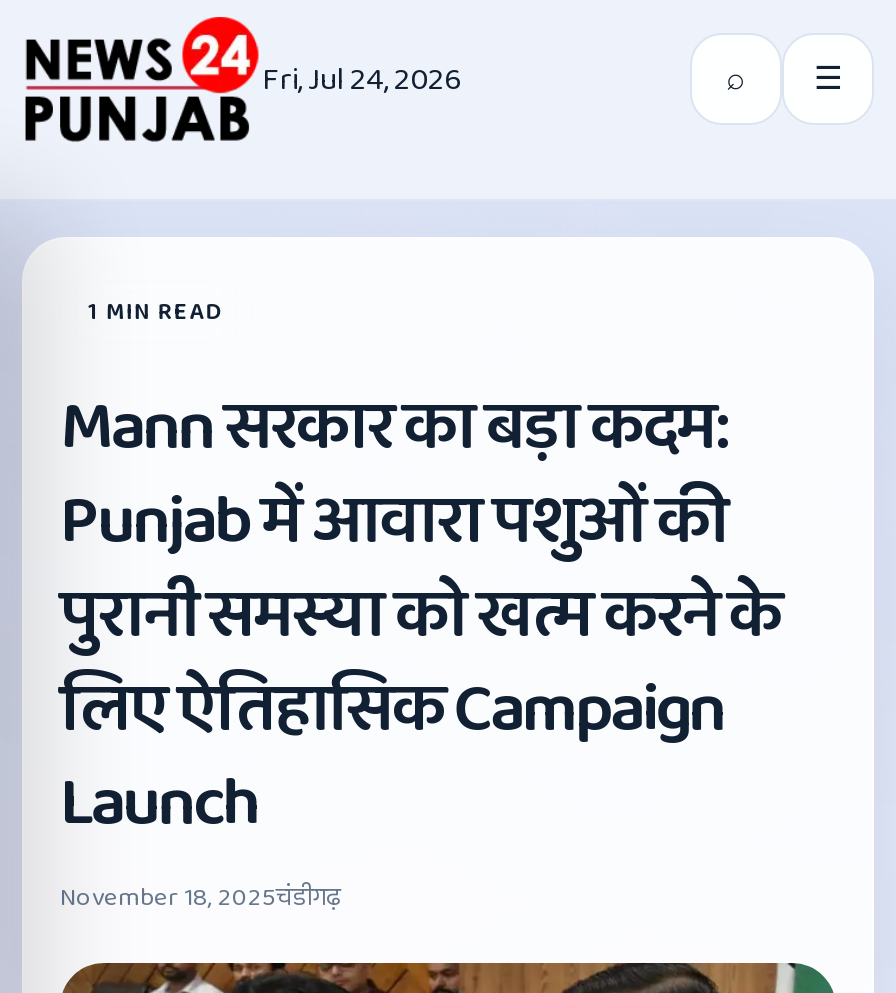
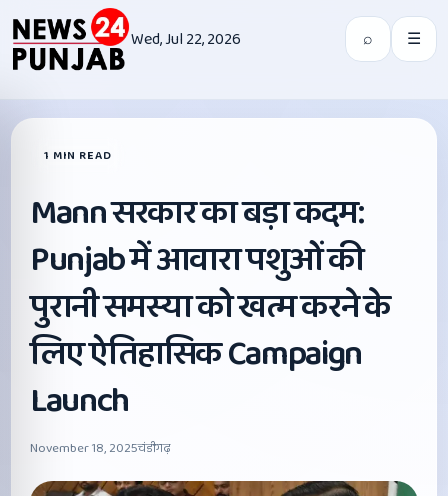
- Fri, Jul 24, 2026
+ Wed, Jul 22, 2026
